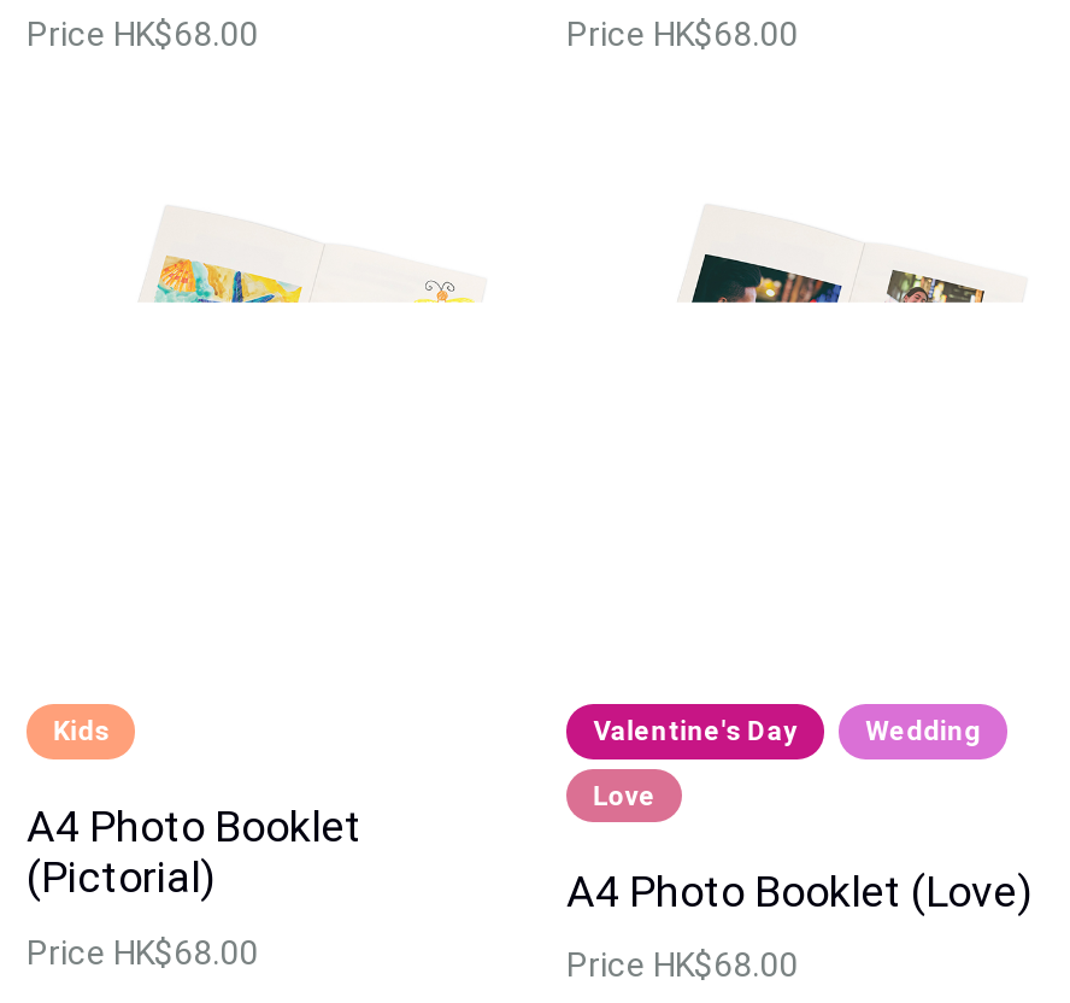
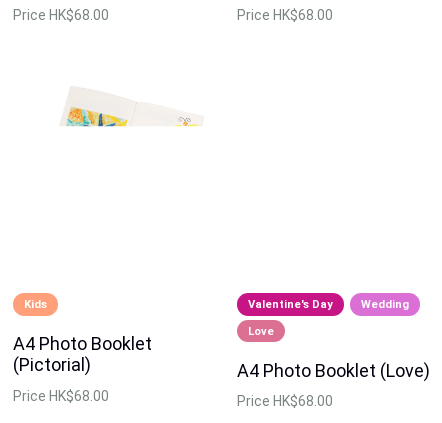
- [image]
